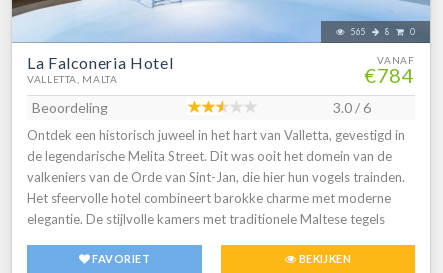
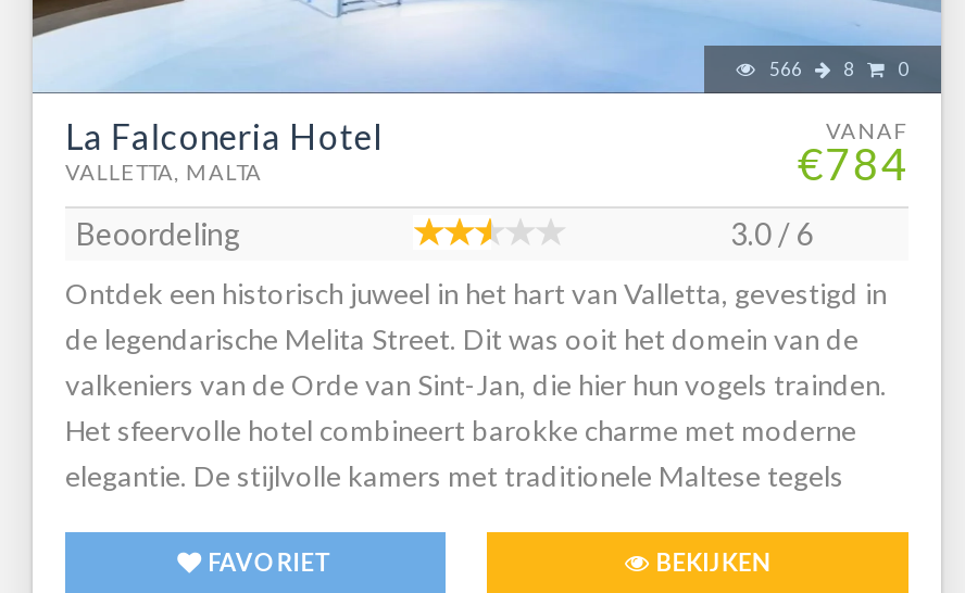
- 565 8 0
+ 566 8 0
